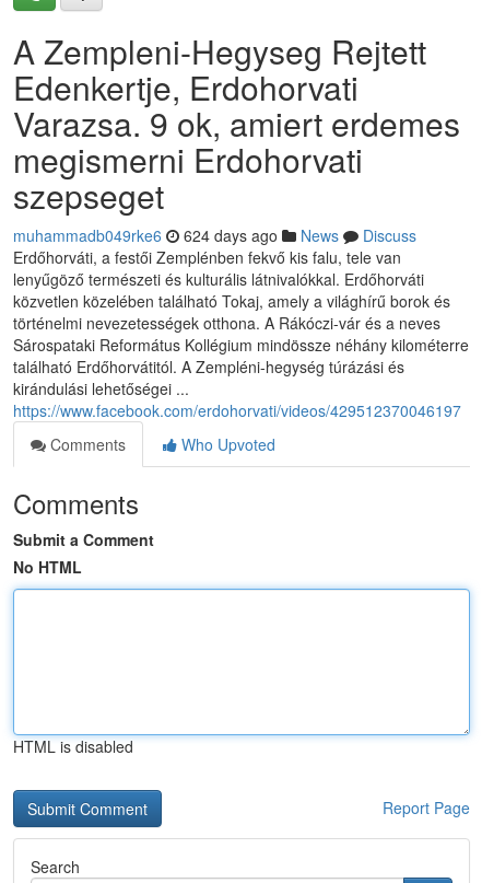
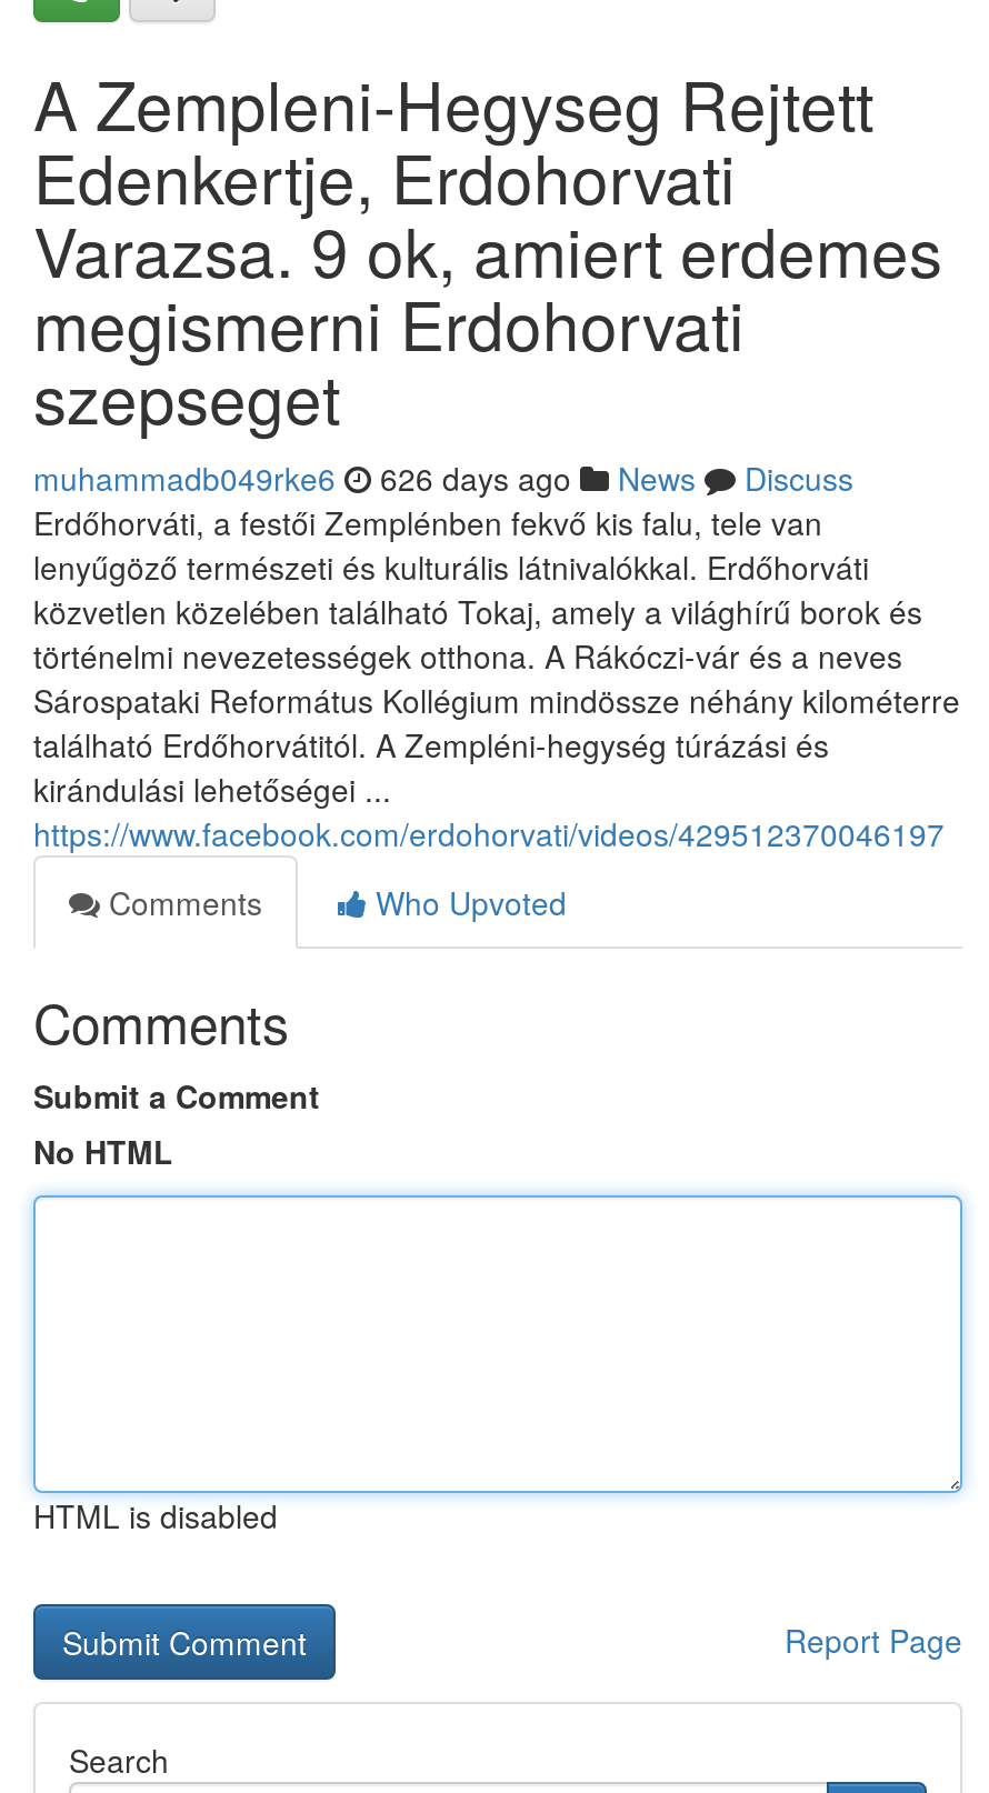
- muhammadb049rke6 624 days ago News Discuss
+ muhammadb049rke6 626 days ago News Discuss
